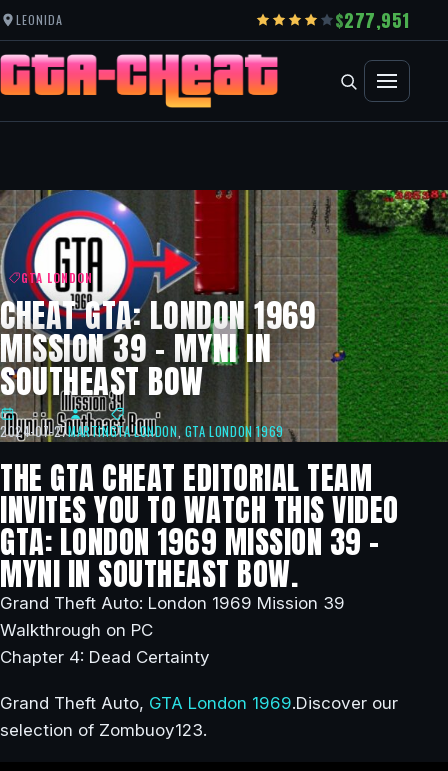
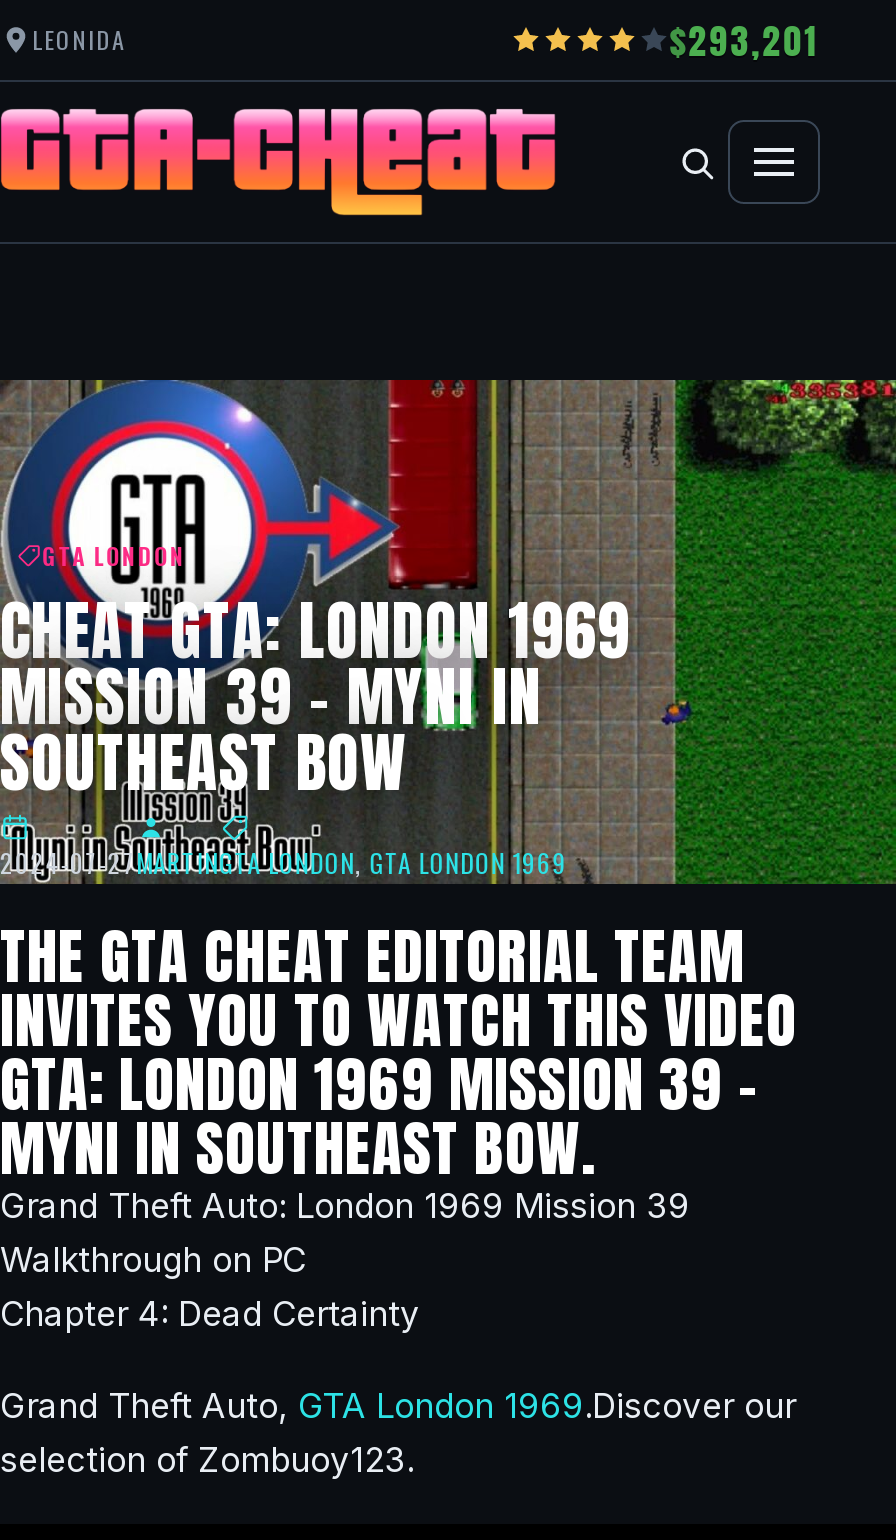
- 277,951
+ 293,201
